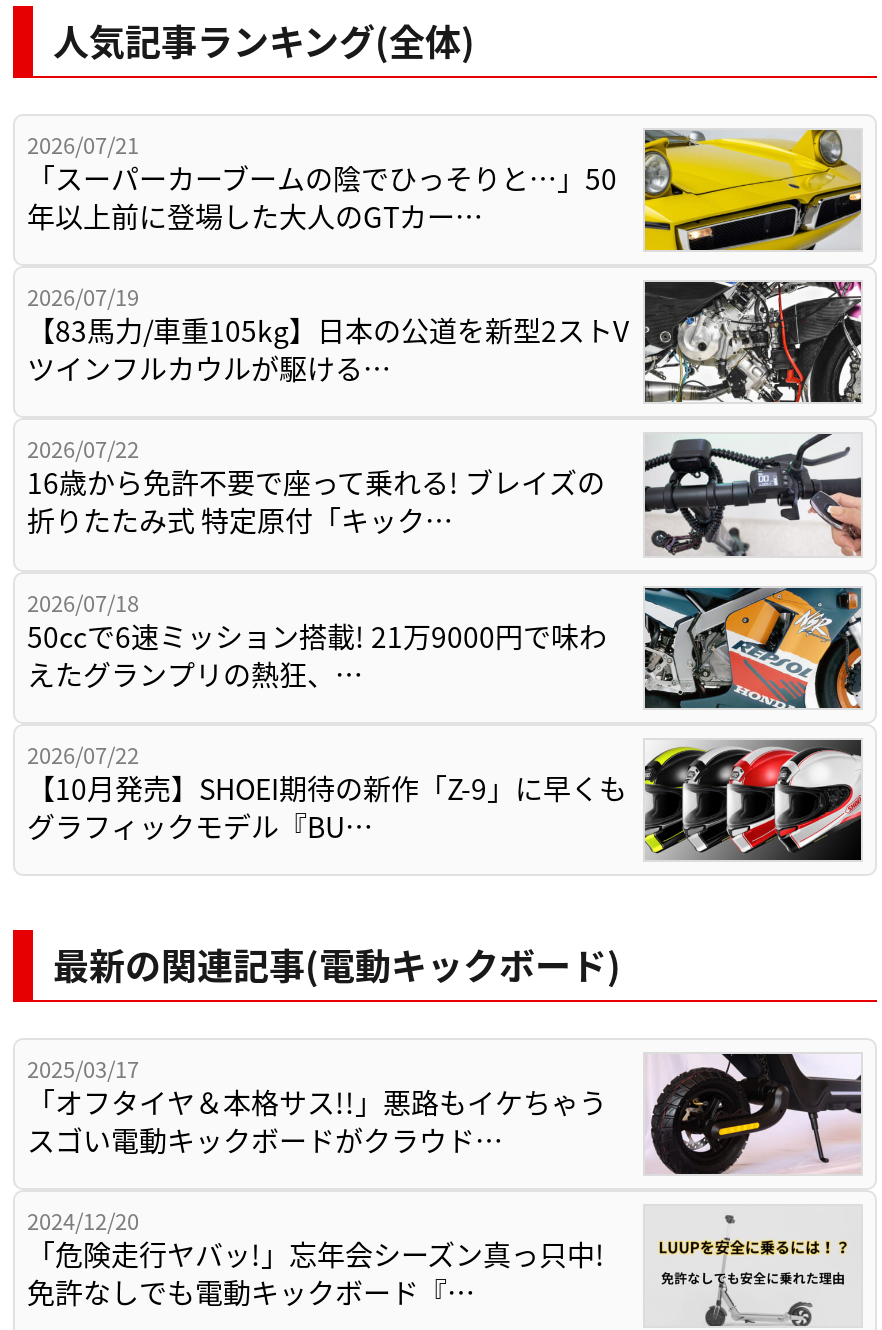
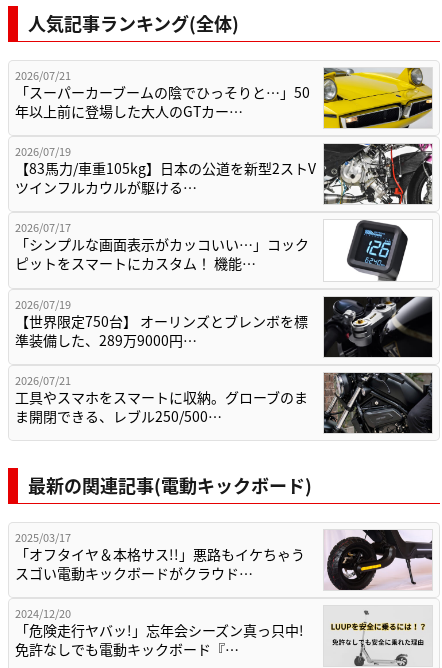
- [image]
- 2026/07/22
- 16歳から免許不要で座って乗れる! ブレイズの
- 折りたたみ式 特定原付「キック…
+ [image]
+ 2026/07/17
+ 「シンプルな画面表示がカッコいい…」コック
+ ピットをスマートにカスタム！ 機能…

- [image]
- 2026/07/18
- 50ccで6速ミッション搭載! 21万9000円で味わ
- えたグランプリの熱狂、…
+ [image]
+ 2026/07/19
+ 【世界限定750台】 オーリンズとブレンボを標
+ 準装備した、289万9000円…

- [image]
- 2026/07/22
- 【10月発売】SHOEI期待の新作「Z-9」に早くも
- グラフィックモデル『BU…
+ [image]
+ 2026/07/21
+ 工具やスマホをスマートに収納。グローブのま
+ ま開閉できる、レブル250/500…
